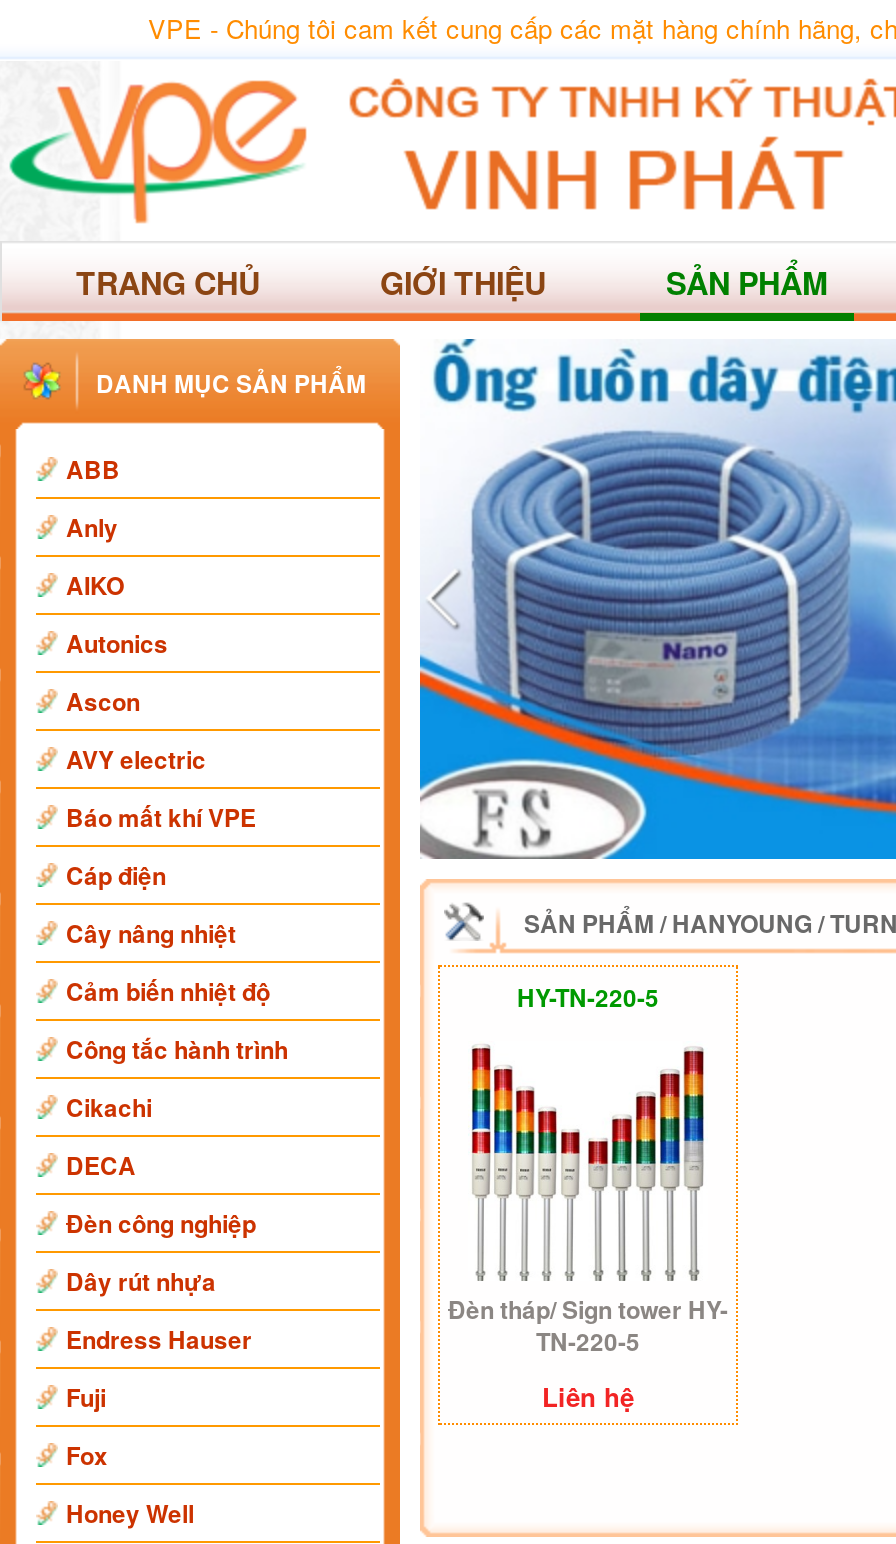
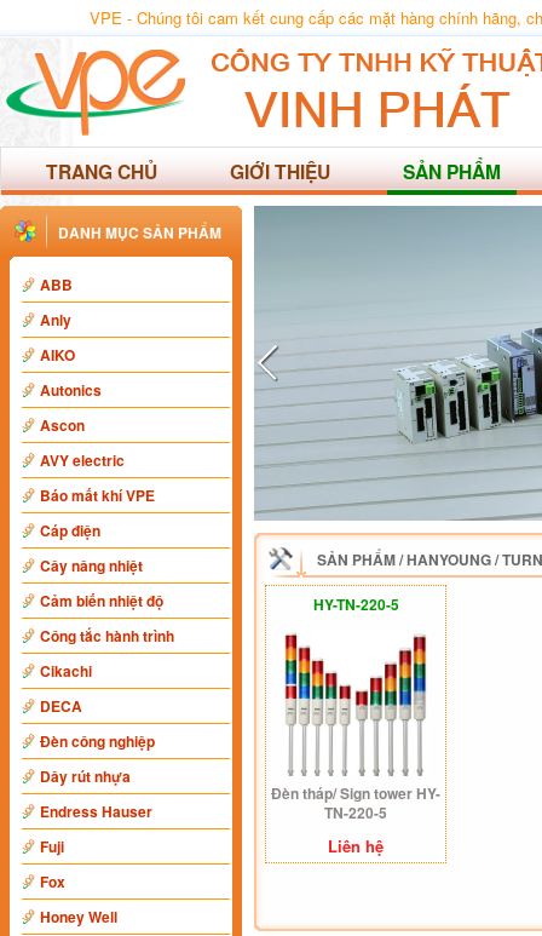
- [image]
+ [image]
